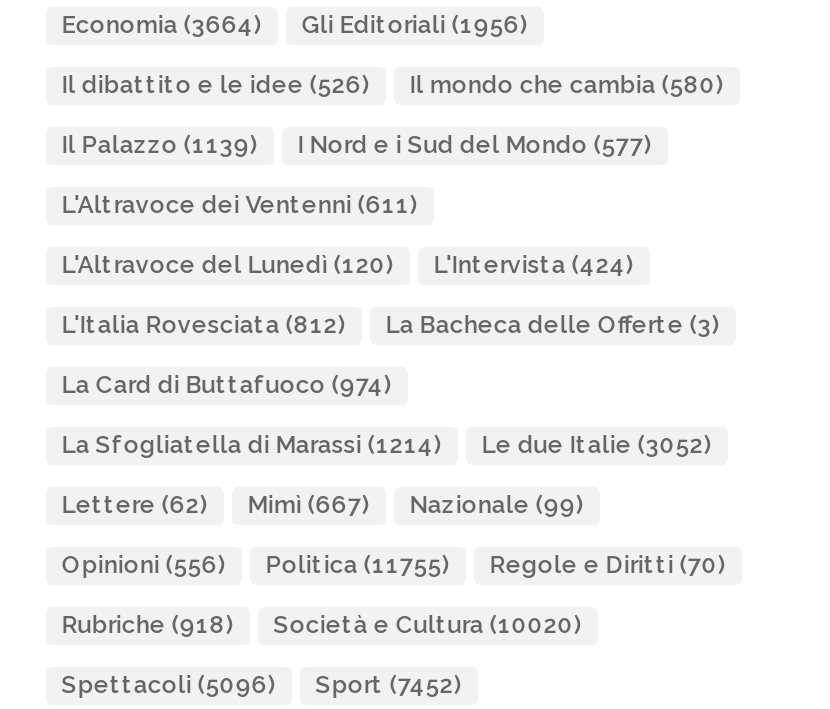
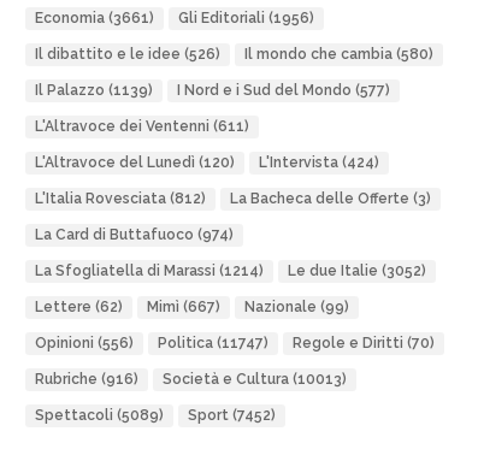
- Economia (3664) Gli Editoriali (1956)
+ Economia (3661) Gli Editoriali (1956)

- Opinioni (556) Politica (11755) Regole e Diritti (70)
+ Opinioni (556) Politica (11747) Regole e Diritti (70)

- Rubriche (918)
+ Rubriche (916)

- Società e Cultura (10020)
+ Società e Cultura (10013)

- Spettacoli (5096) Sport (7452)
+ Spettacoli (5089) Sport (7452)
